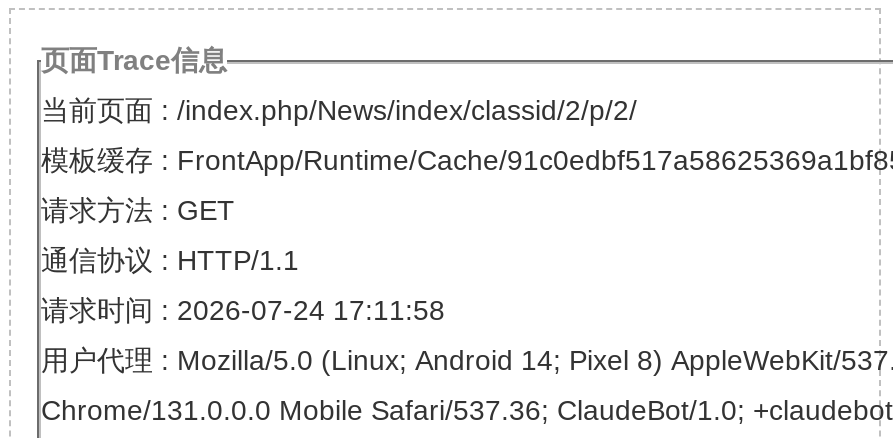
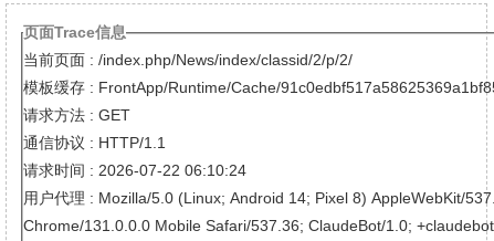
- 请求时间 : 2026-07-24 17:11:58
+ 请求时间 : 2026-07-22 06:10:24
